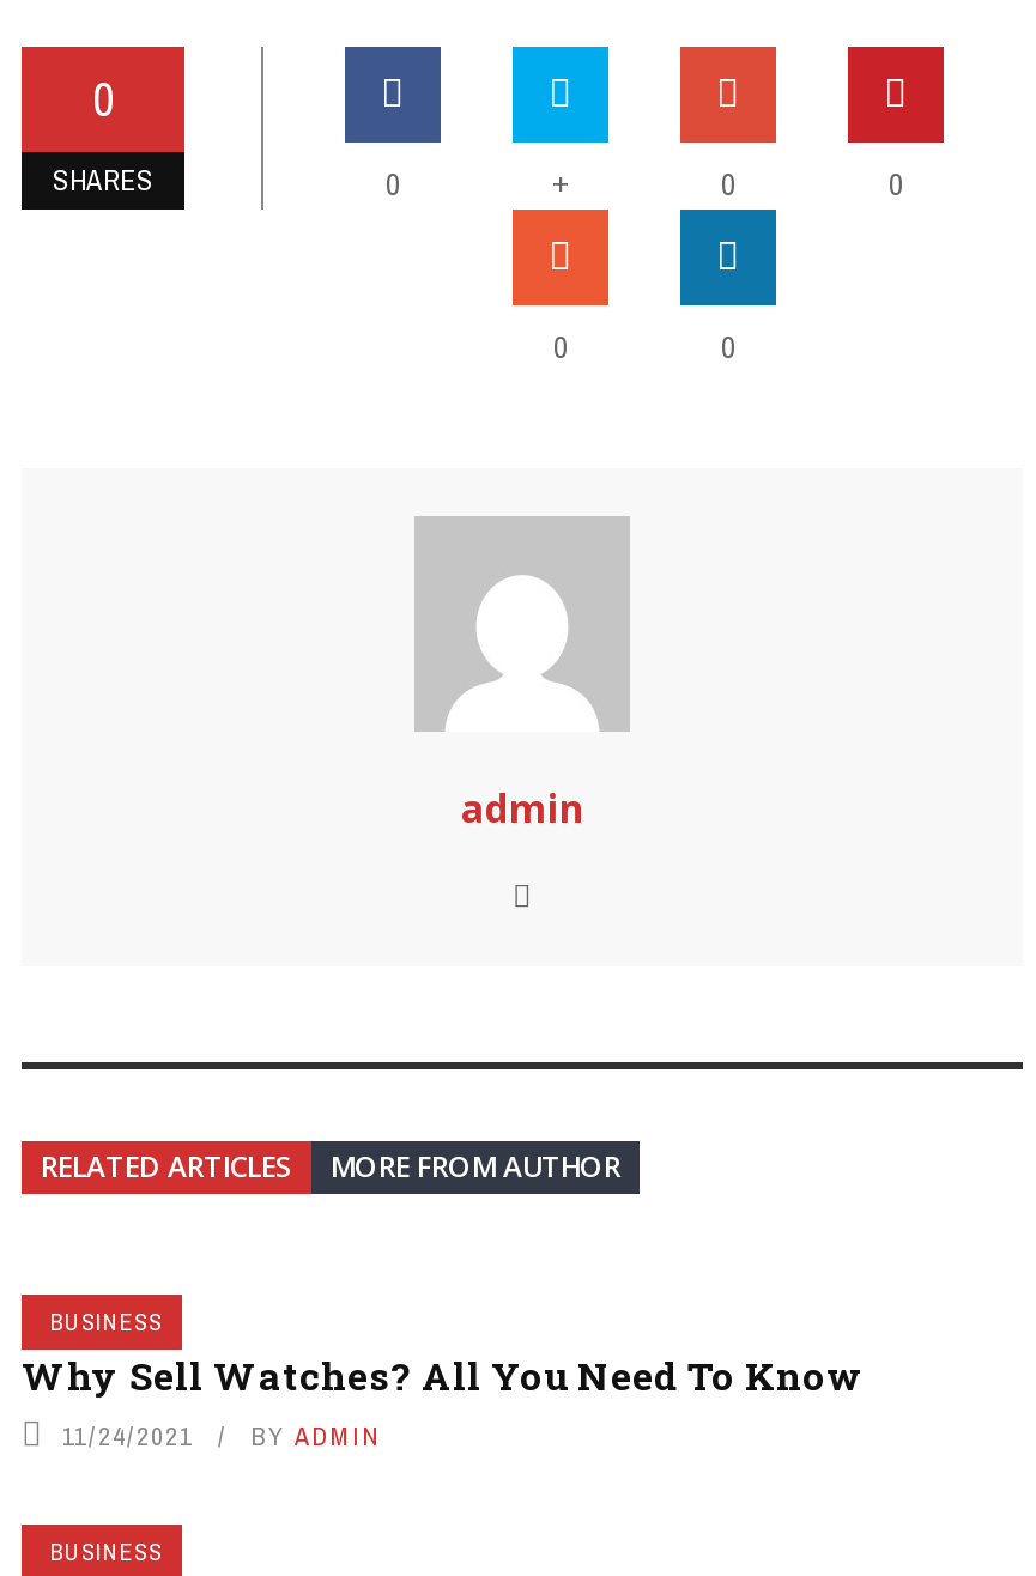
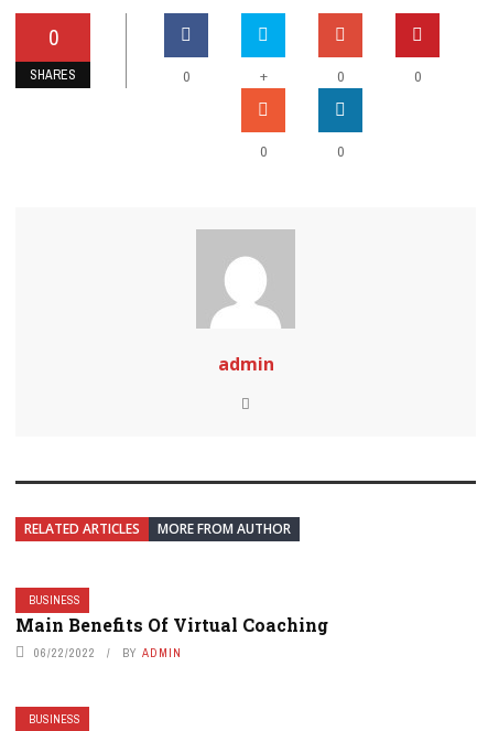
- Why Sell Watches? All You Need To Know
- 11/24/2021
+ Main Benefits Of Virtual Coaching
+ 06/22/2022
